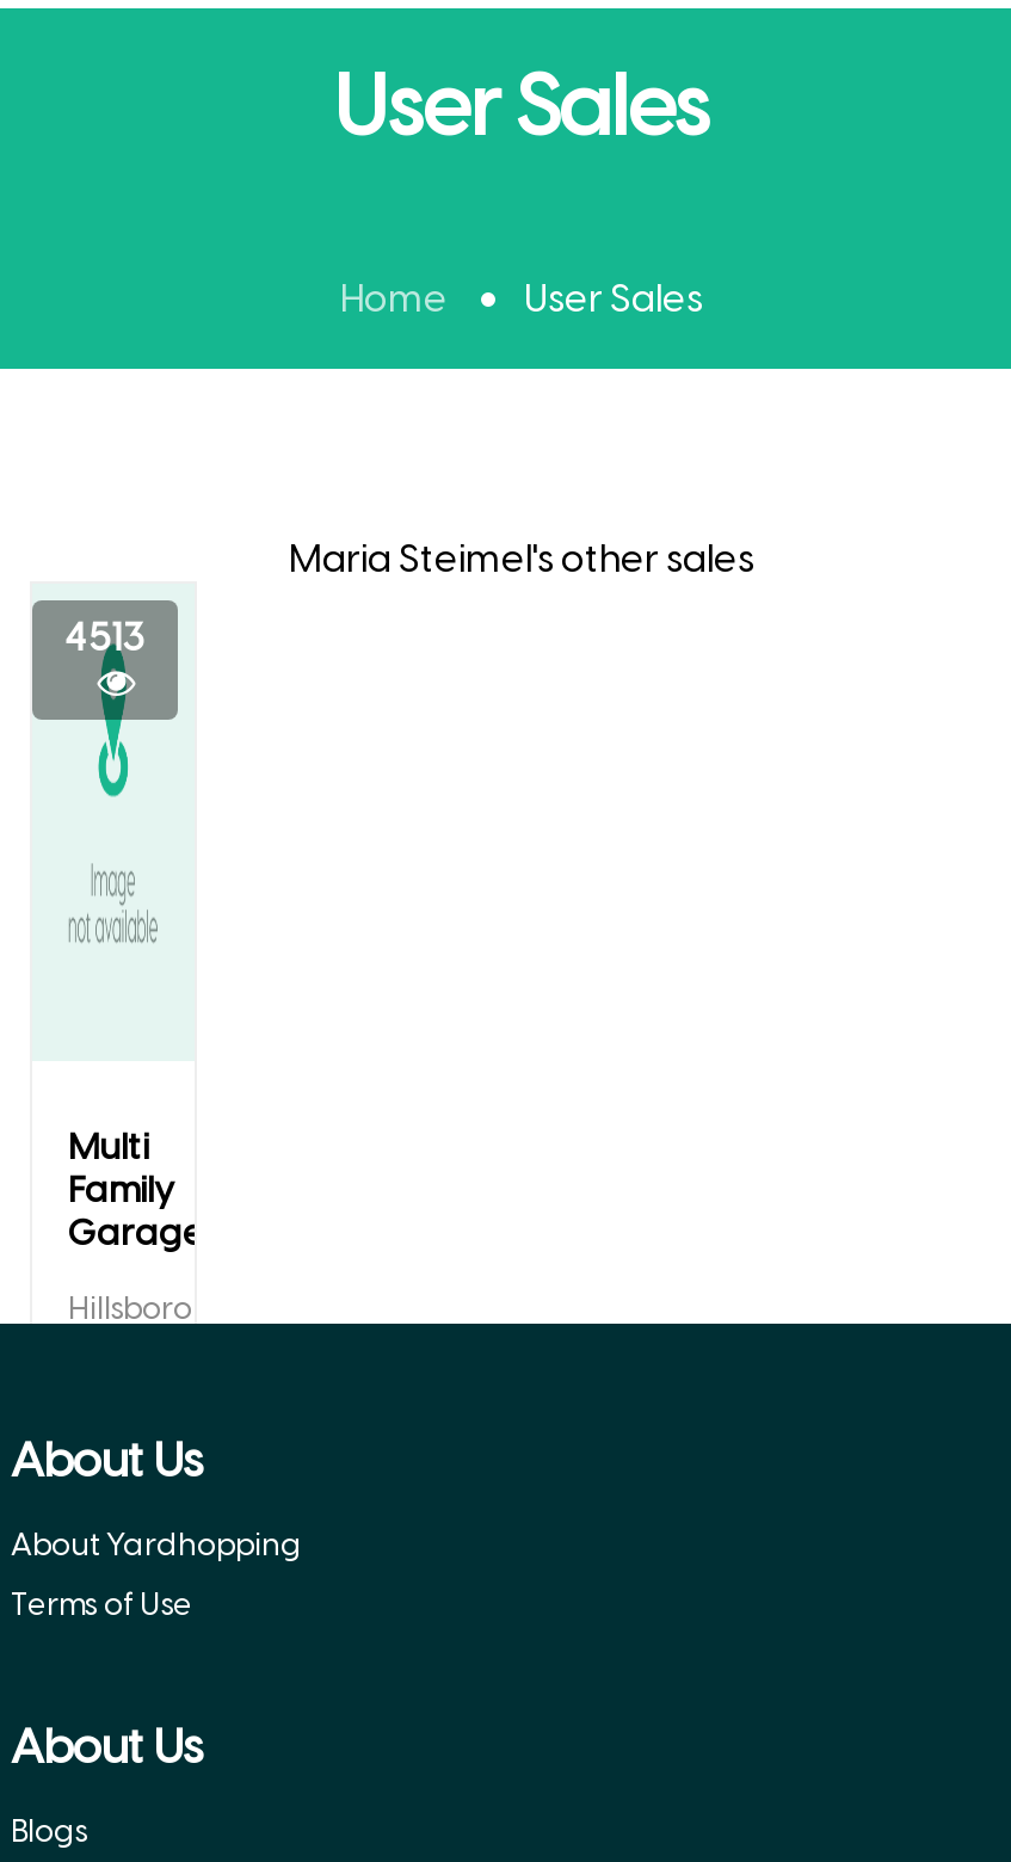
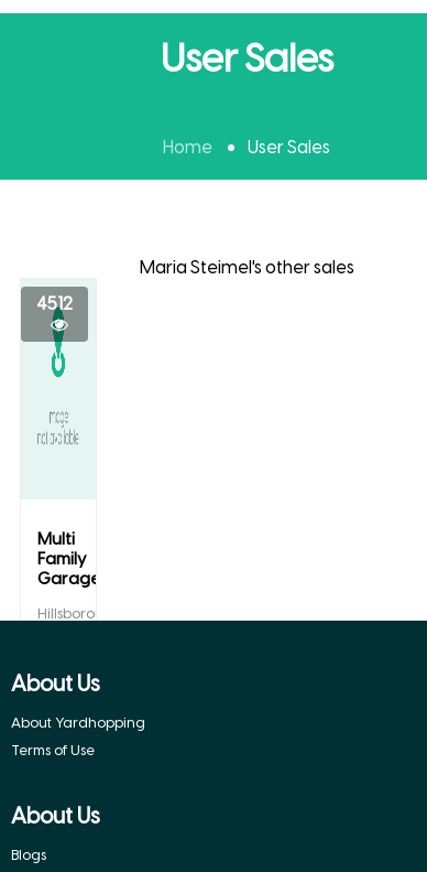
- 4513
+ 4512
